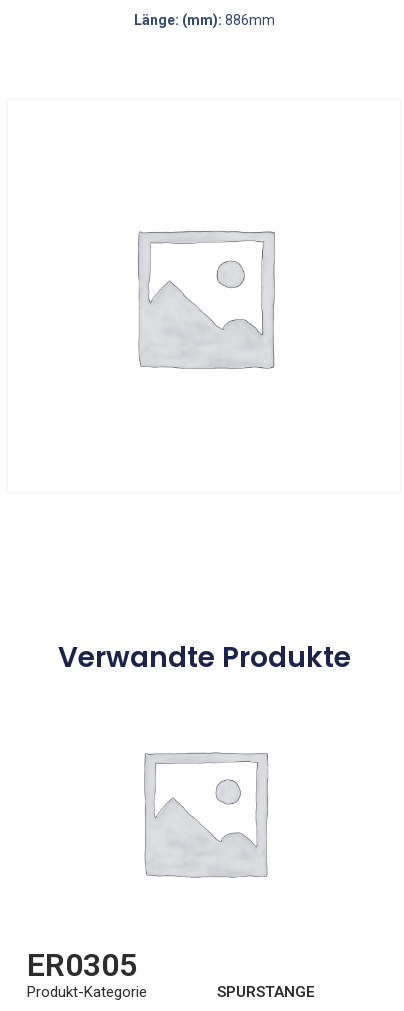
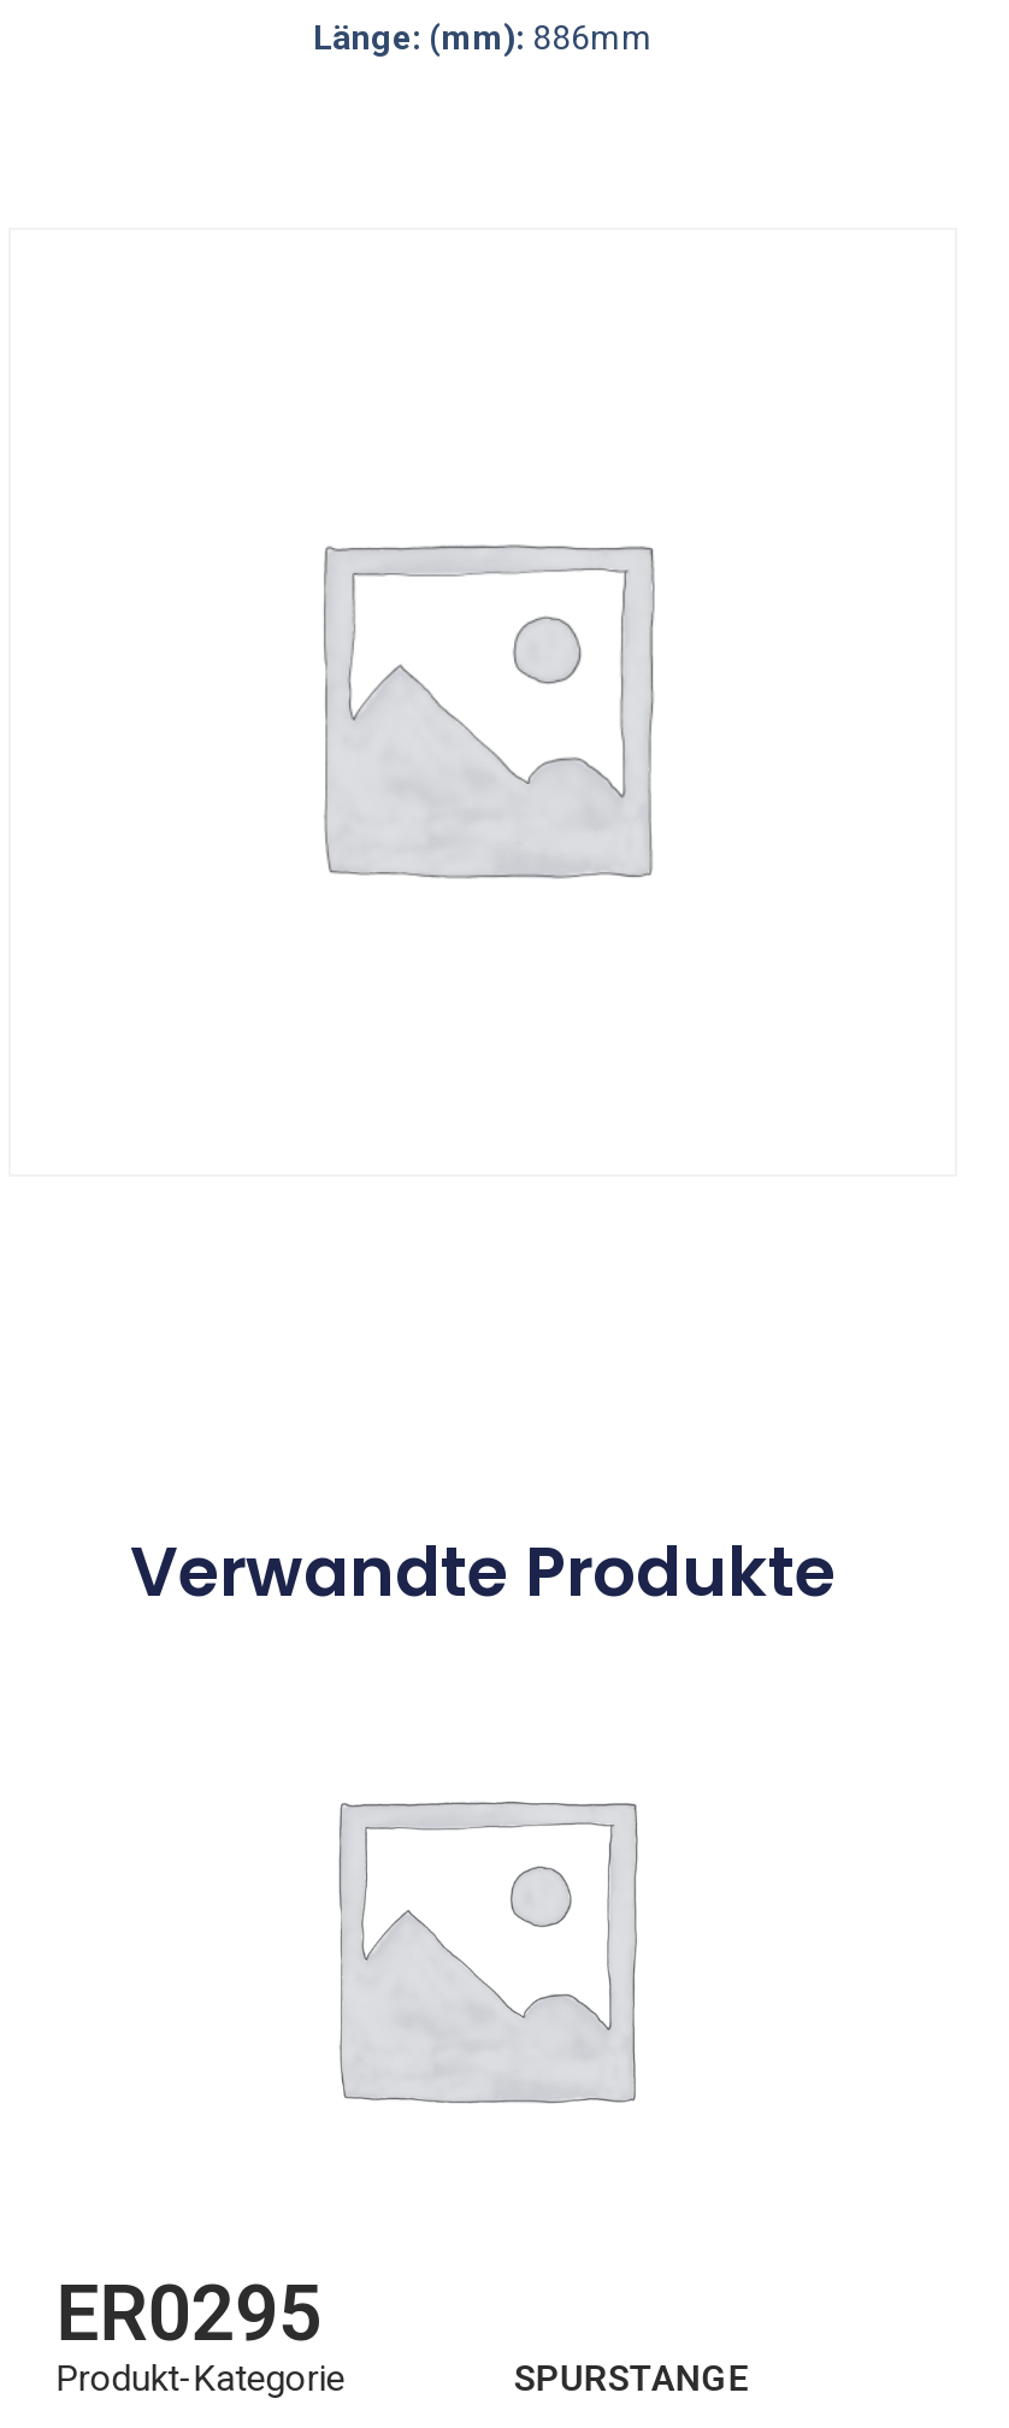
- ER0305
+ ER0295
